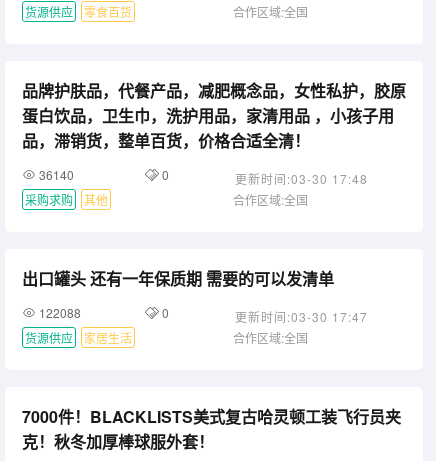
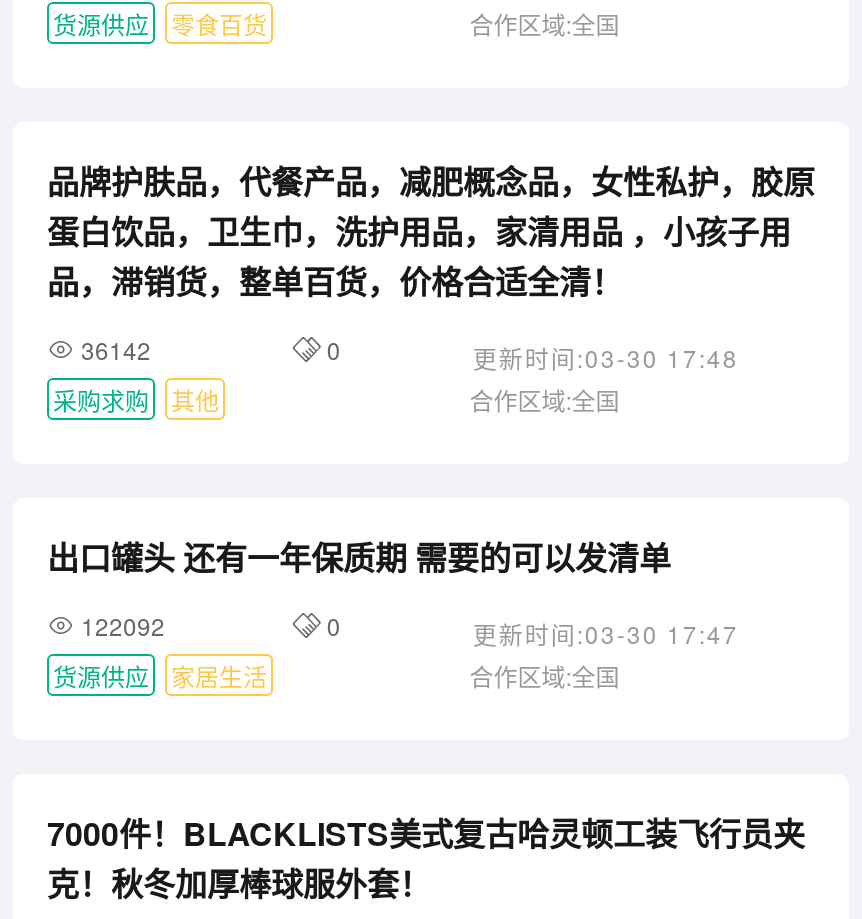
- 36140
+ 36142

- 122088
+ 122092
